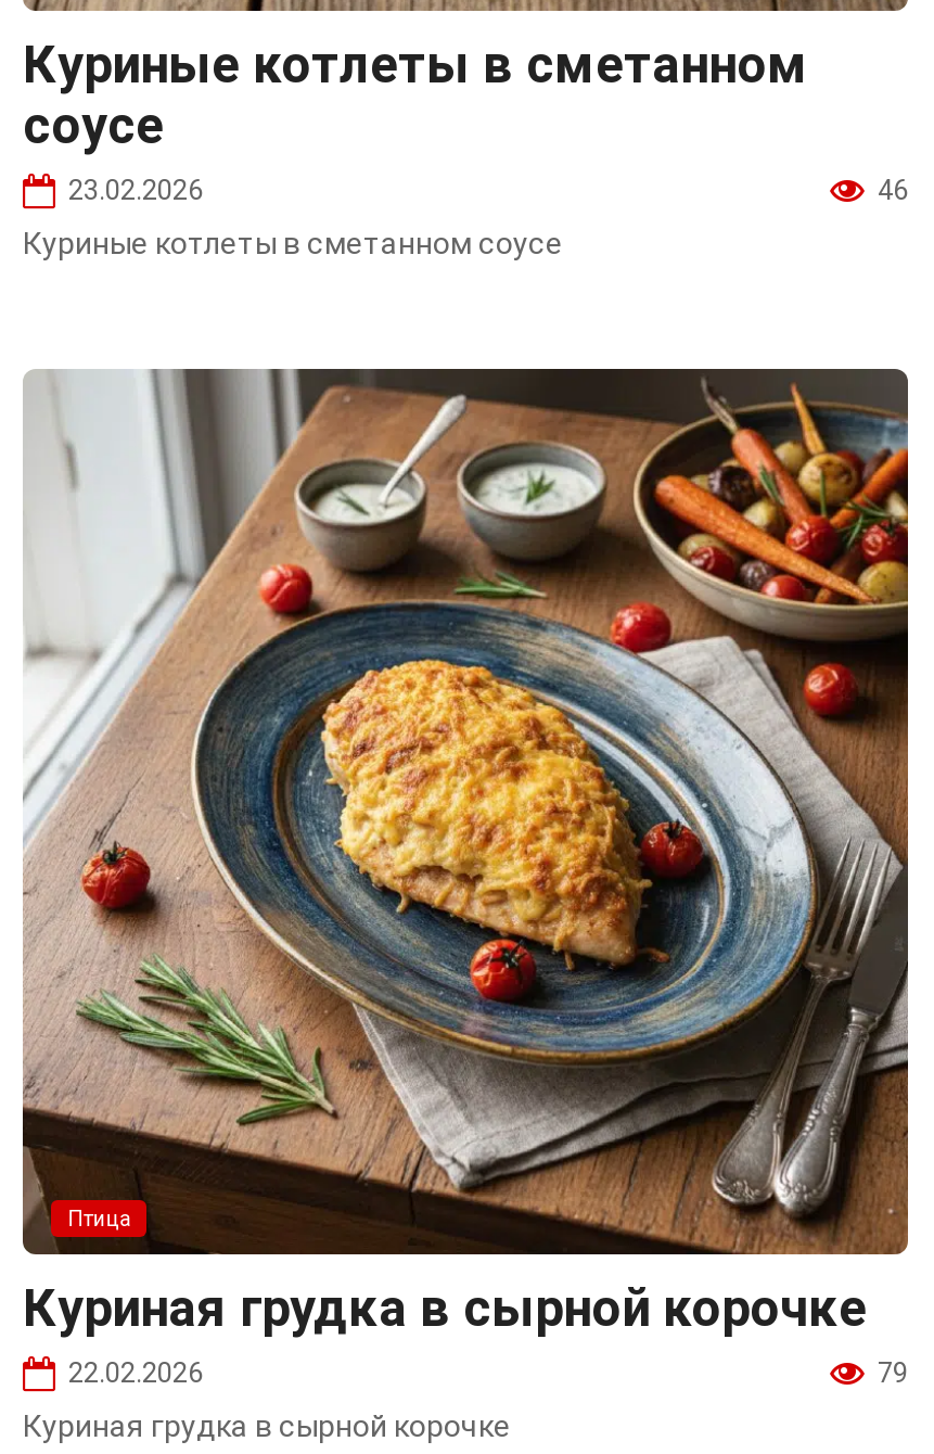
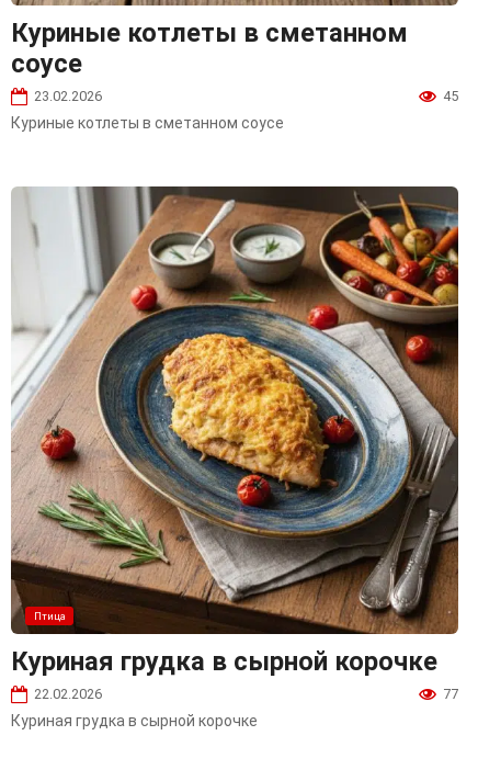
- 46
+ 45

- 79
+ 77
